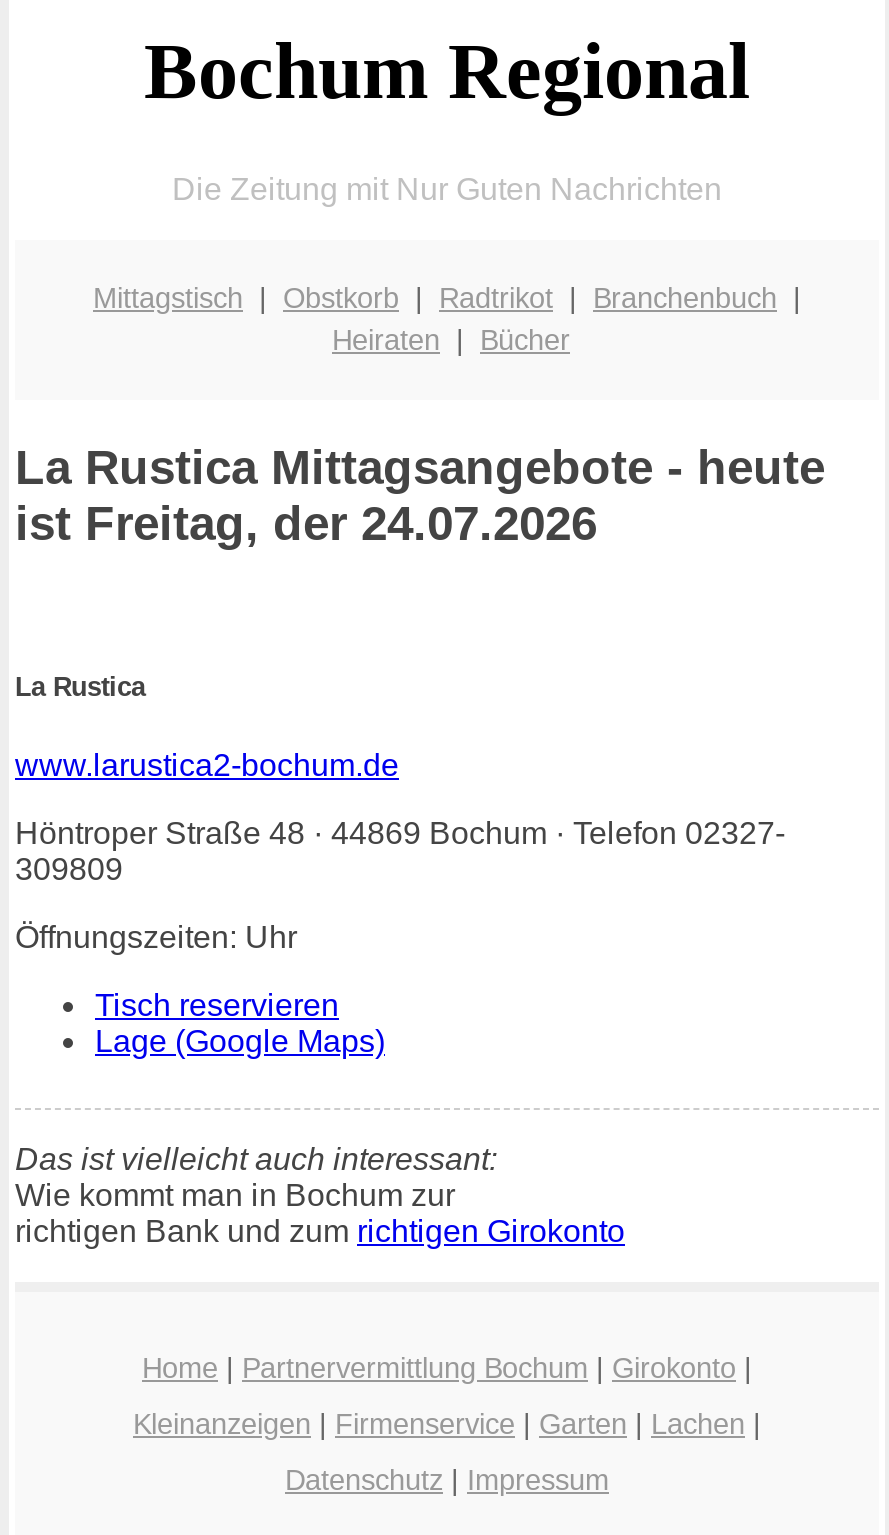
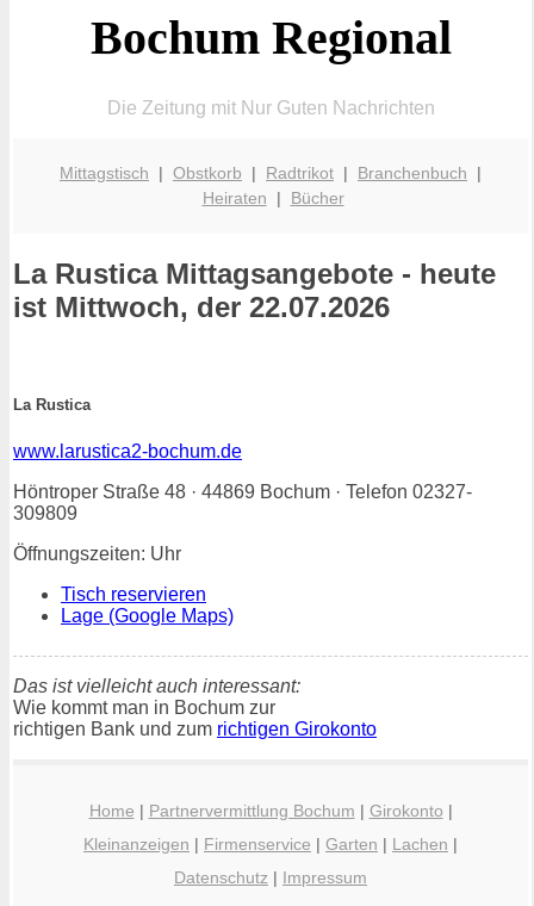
- ist Freitag, der 24.07.2026
+ ist Mittwoch, der 22.07.2026
